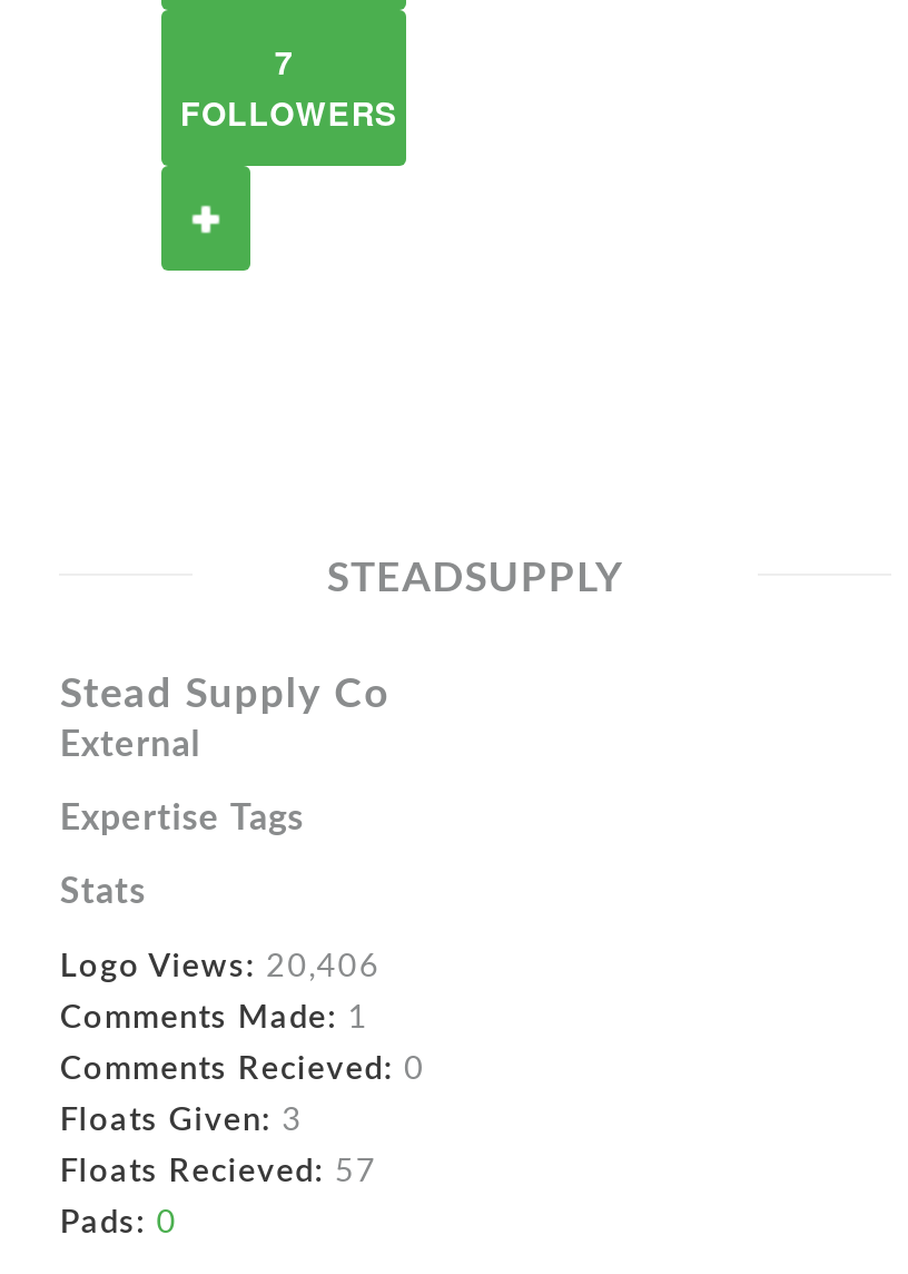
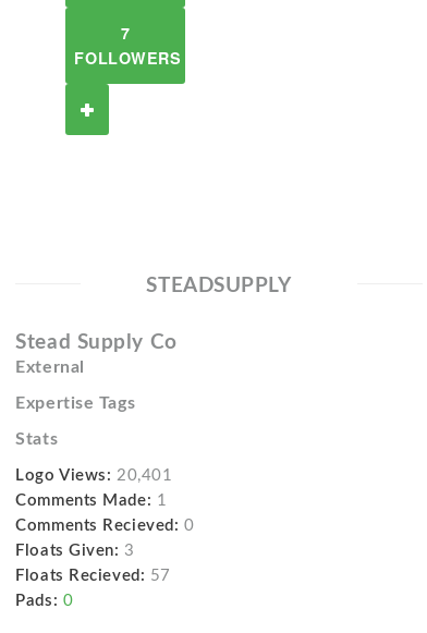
- Logo Views: 20,406
+ Logo Views: 20,401
